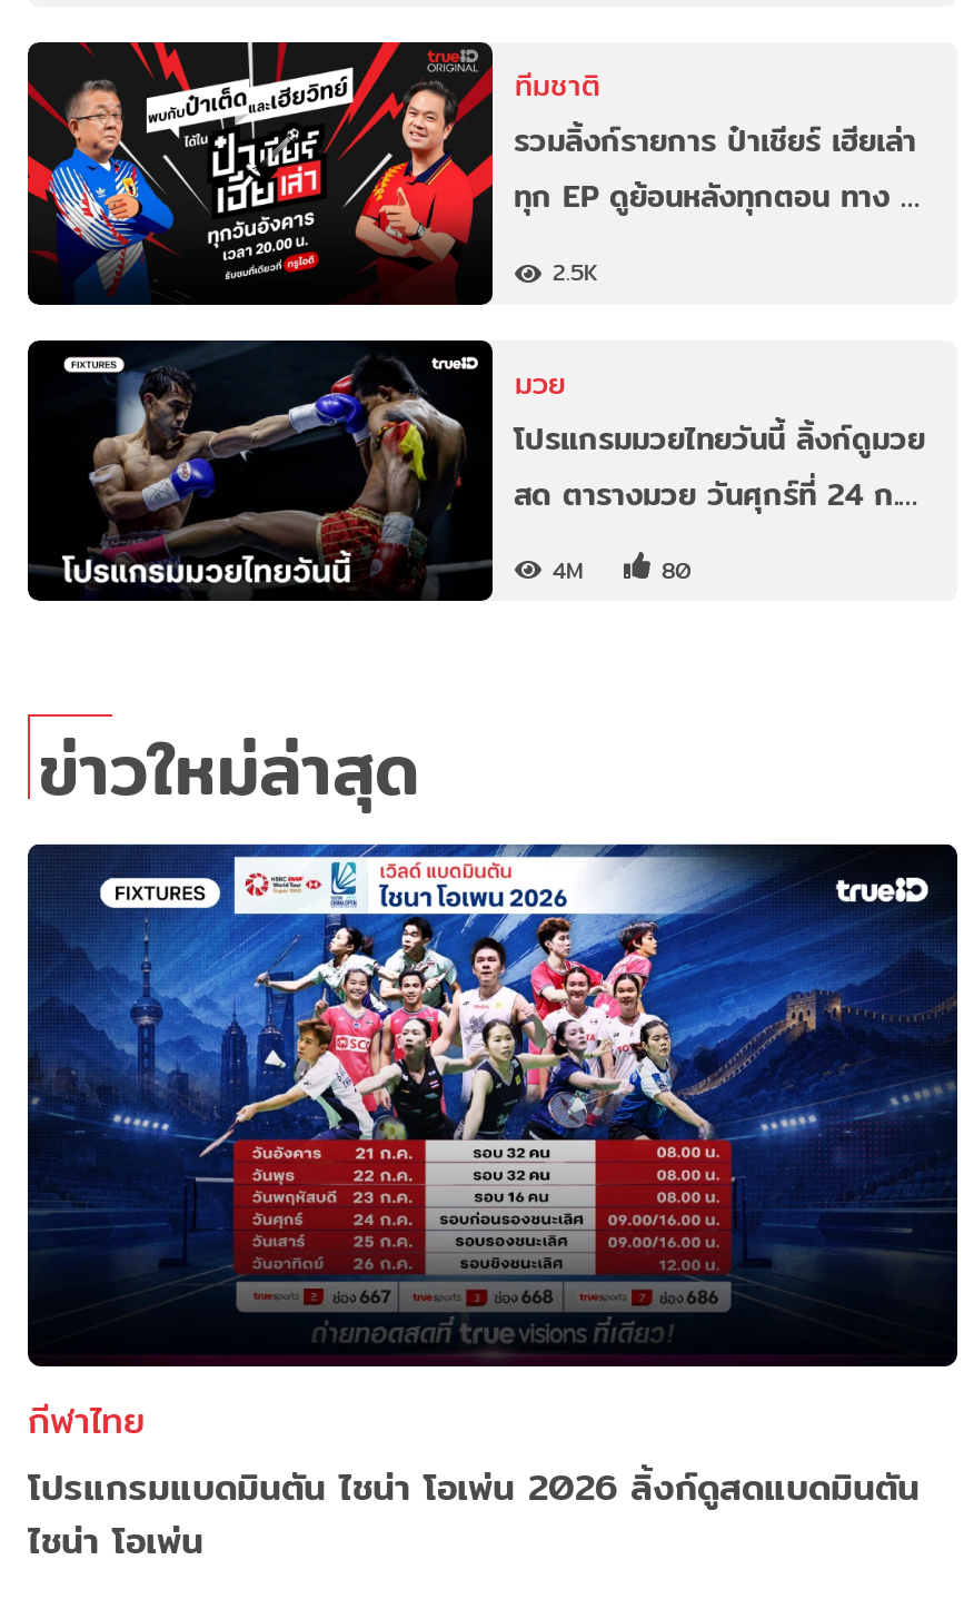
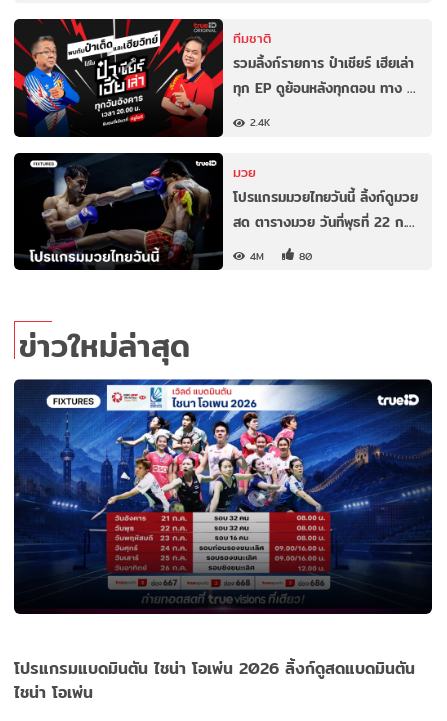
- 2.5K
+ 2.4K

- สด ตารางมวย วันศุกร์ที่ 24 ก.…
+ สด ตารางมวย วันที่พุธที่ 22 ก.…

- กีฬาไทย
